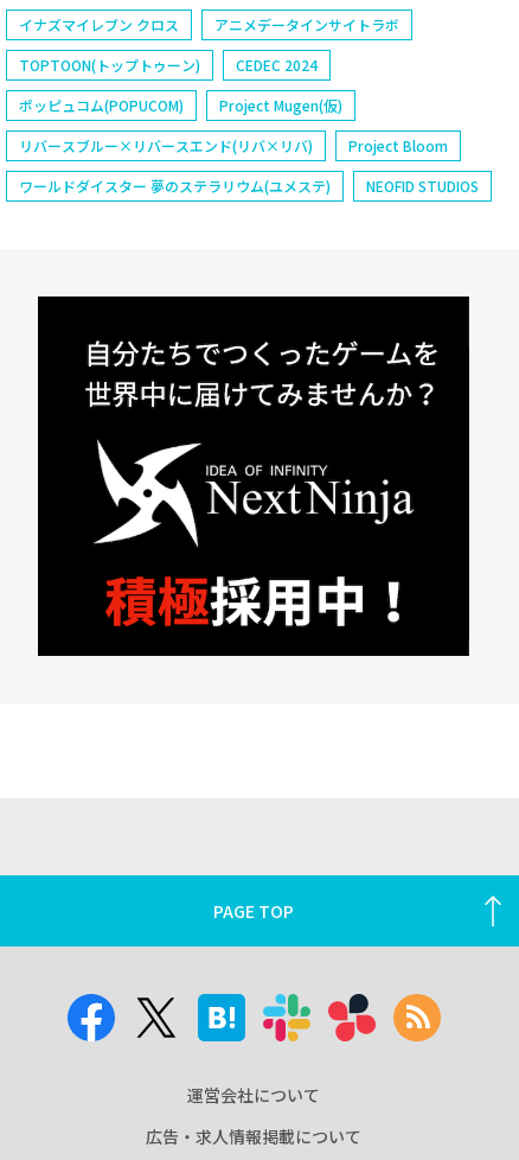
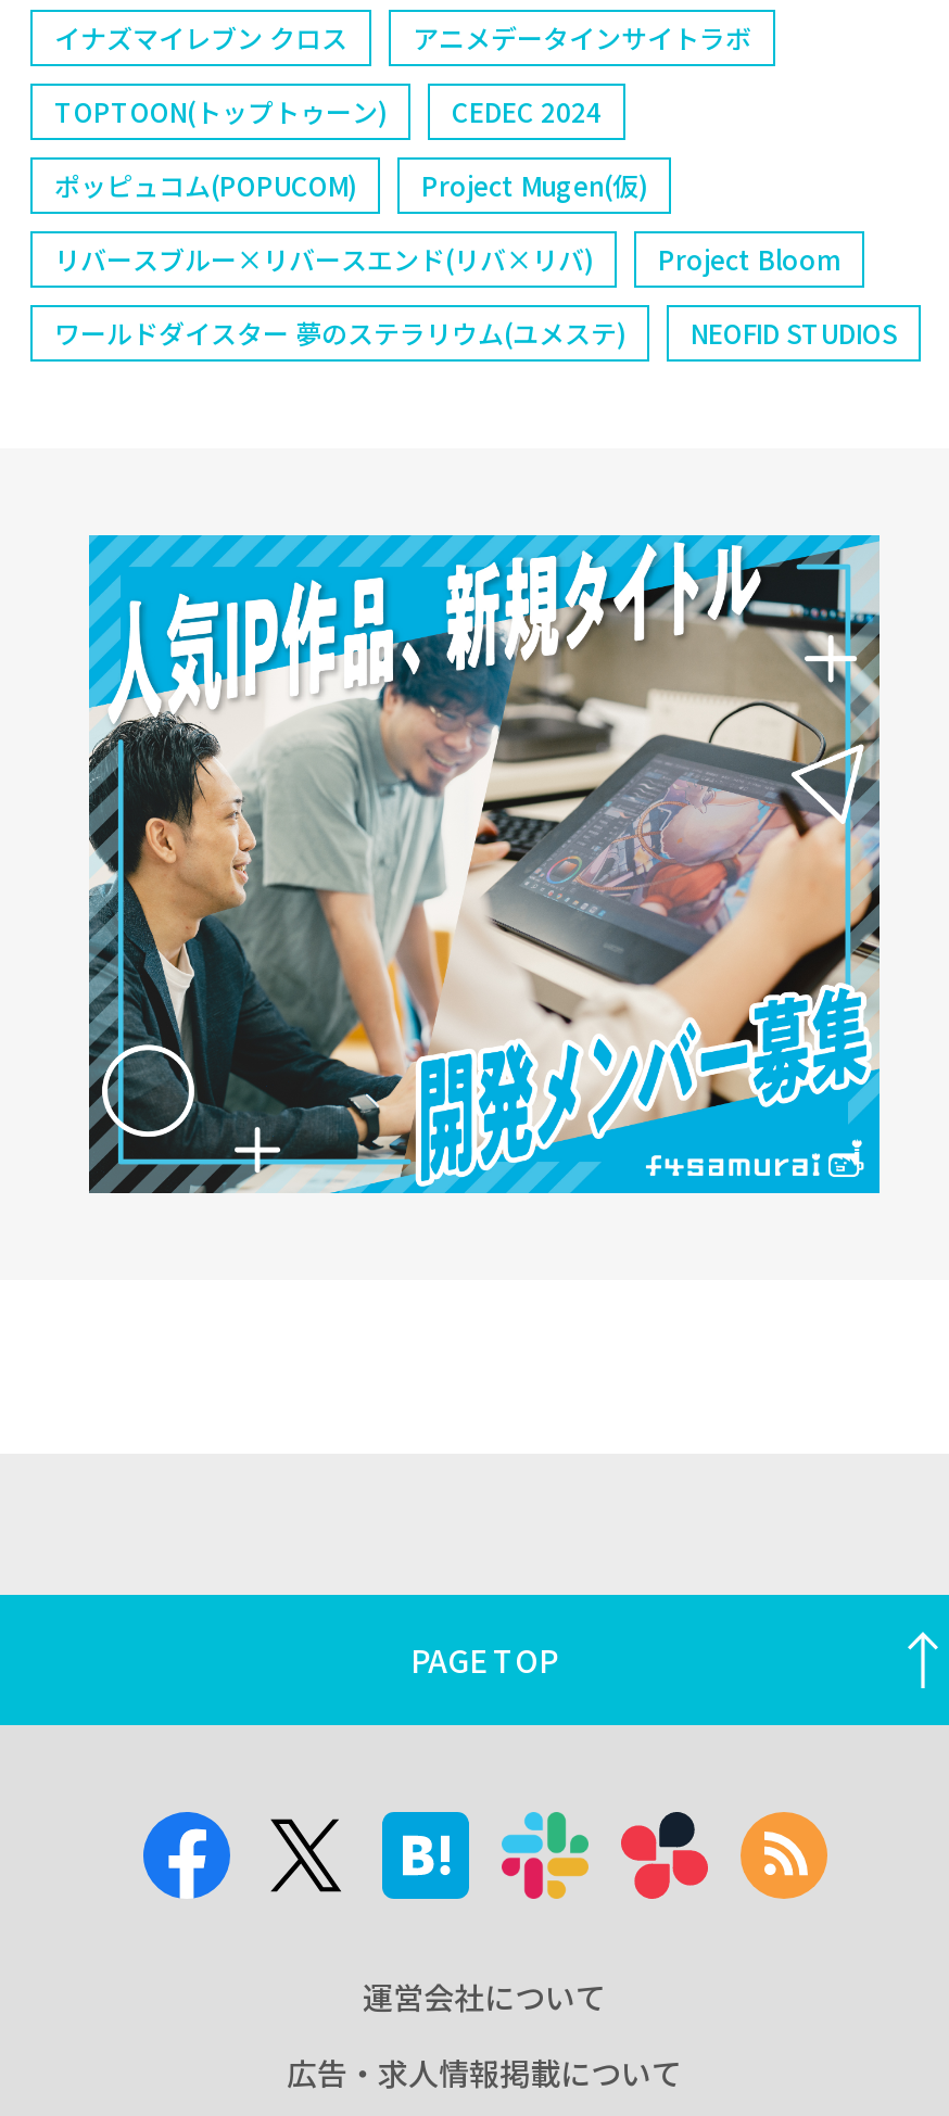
- [image]
+ [image]
